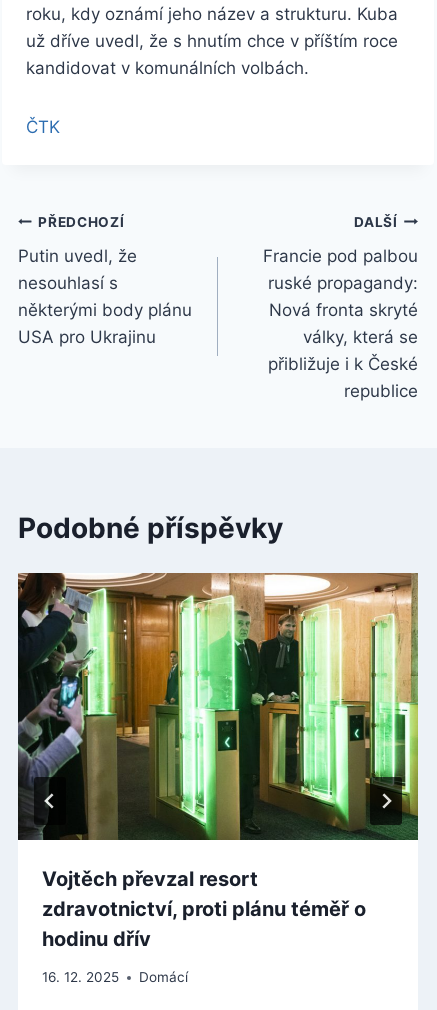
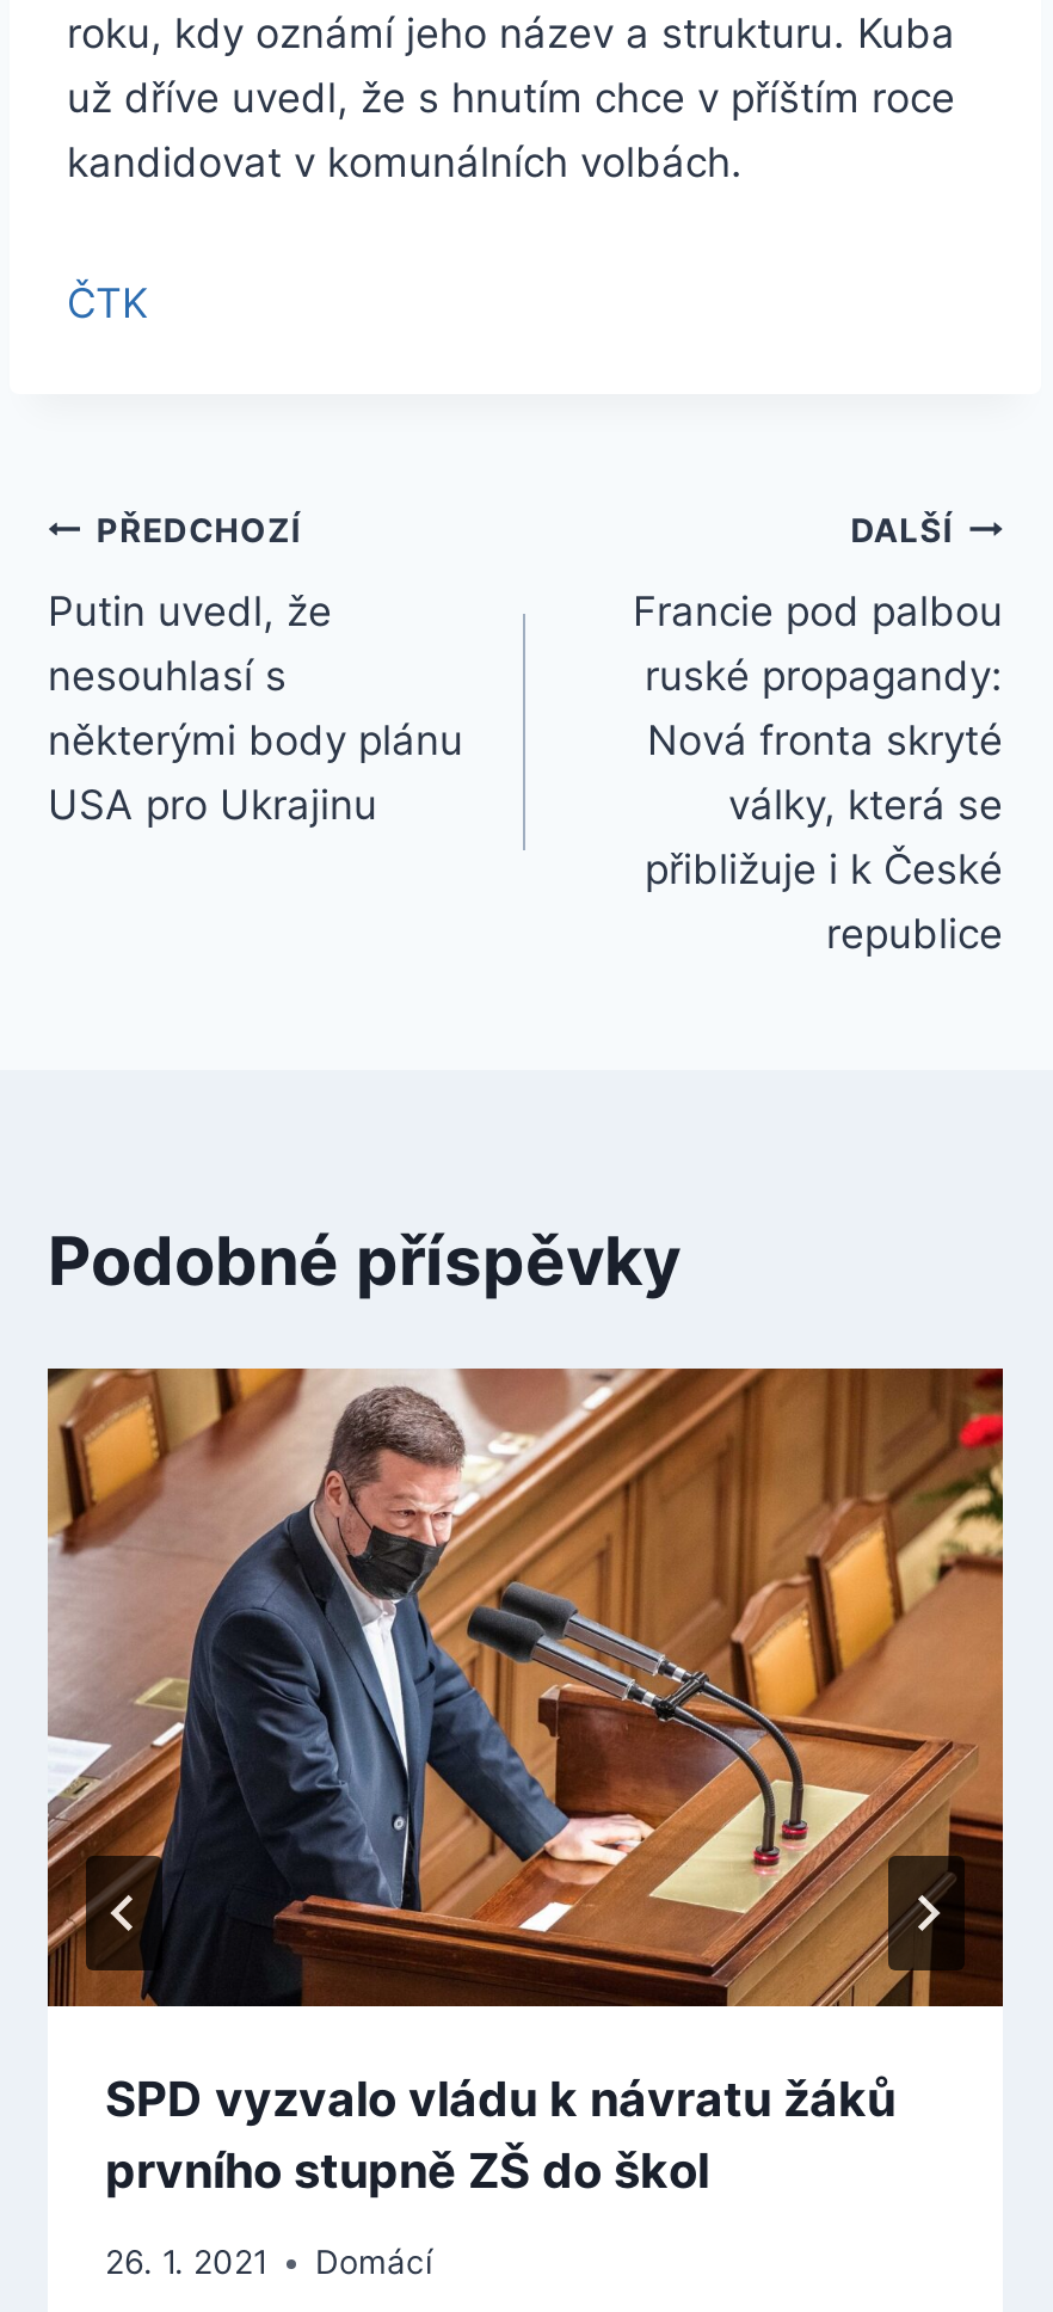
- [image]
- Vojtěch převzal resort
- zdravotnictví, proti plánu téměř o
- hodinu dřív
+ [image]
+ SPD vyzvalo vládu k návratu žáků
+ prvního stupně ZŠ do škol

- 16. 12. 2025 Domácí
+ 26. 1. 2021 Domácí
